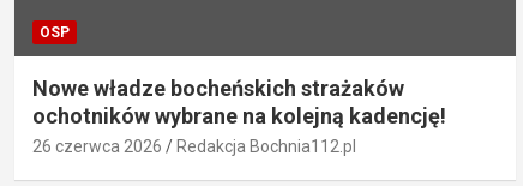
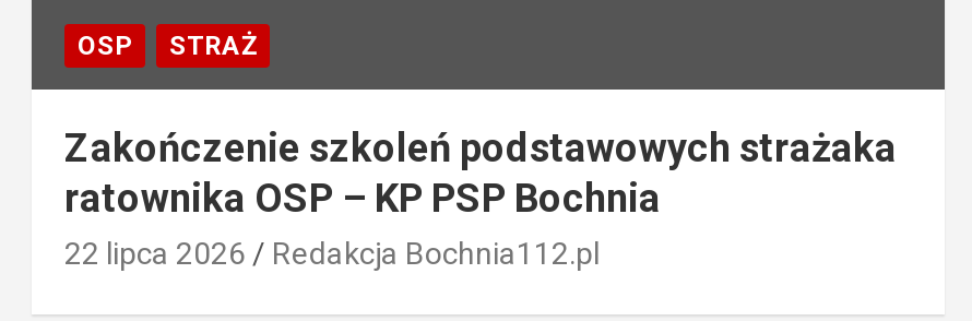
- Nowe władze bocheńskich strażaków
- ochotników wybrane na kolejną kadencję!
- 26 czerwca 2026
+ STRAŻ
+ Zakończenie szkoleń podstawowych strażaka
+ ratownika OSP – KP PSP Bochnia
+ 22 lipca 2026
